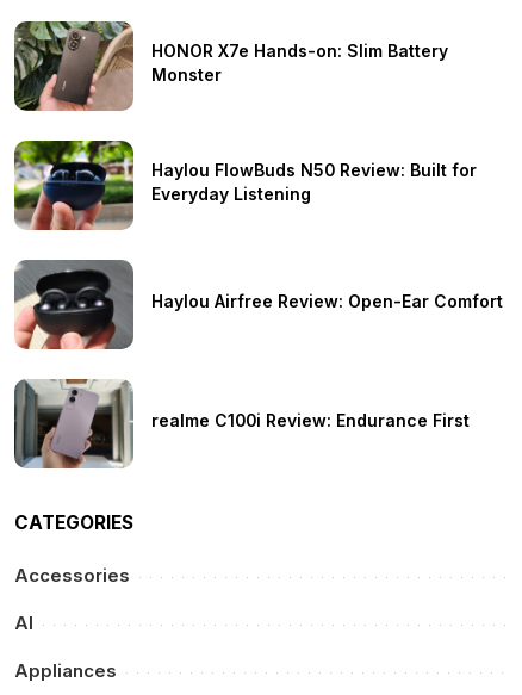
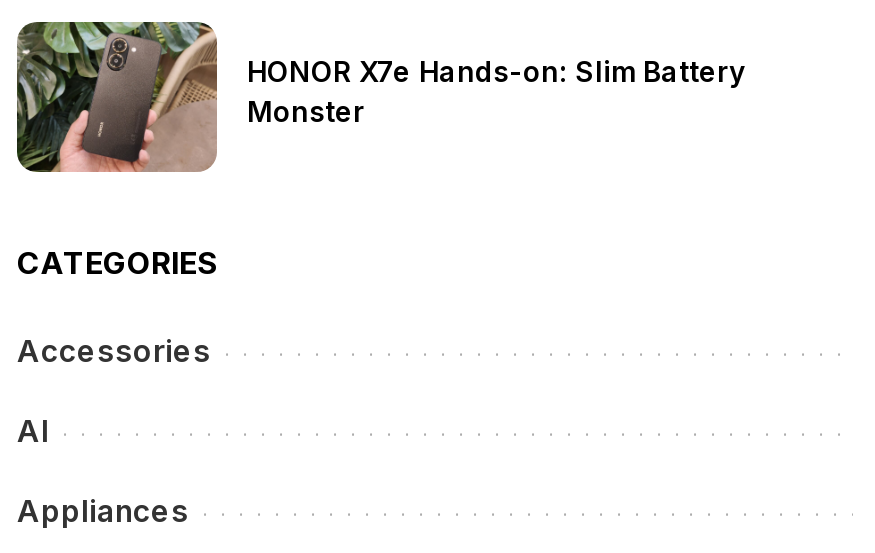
- [image]
- Haylou FlowBuds N50 Review: Built for
- Everyday Listening

- [image]
- Haylou Airfree Review: Open-Ear Comfort

- [image]
- realme C100i Review: Endurance First
